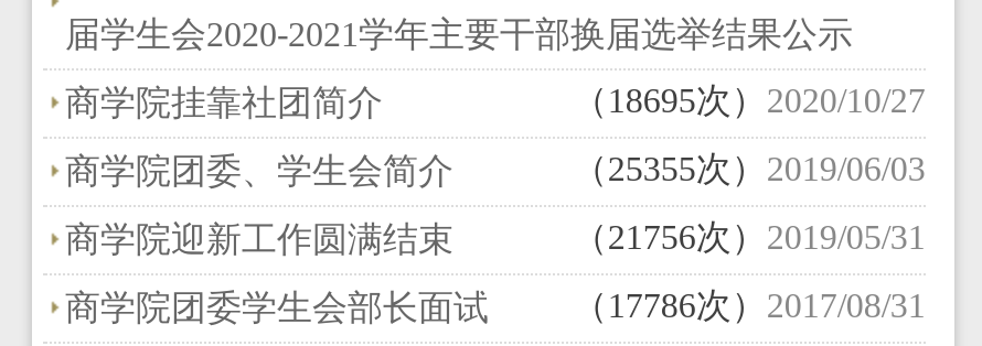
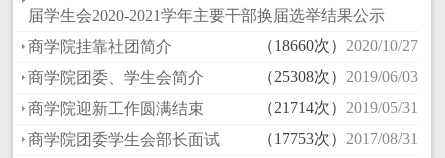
- （18695次）2020/10/27
+ （18660次）2020/10/27

- （25355次）2019/06/03
+ （25308次）2019/06/03

- （21756次）2019/05/31
+ （21714次）2019/05/31

- （17786次）2017/08/31
+ （17753次）2017/08/31
